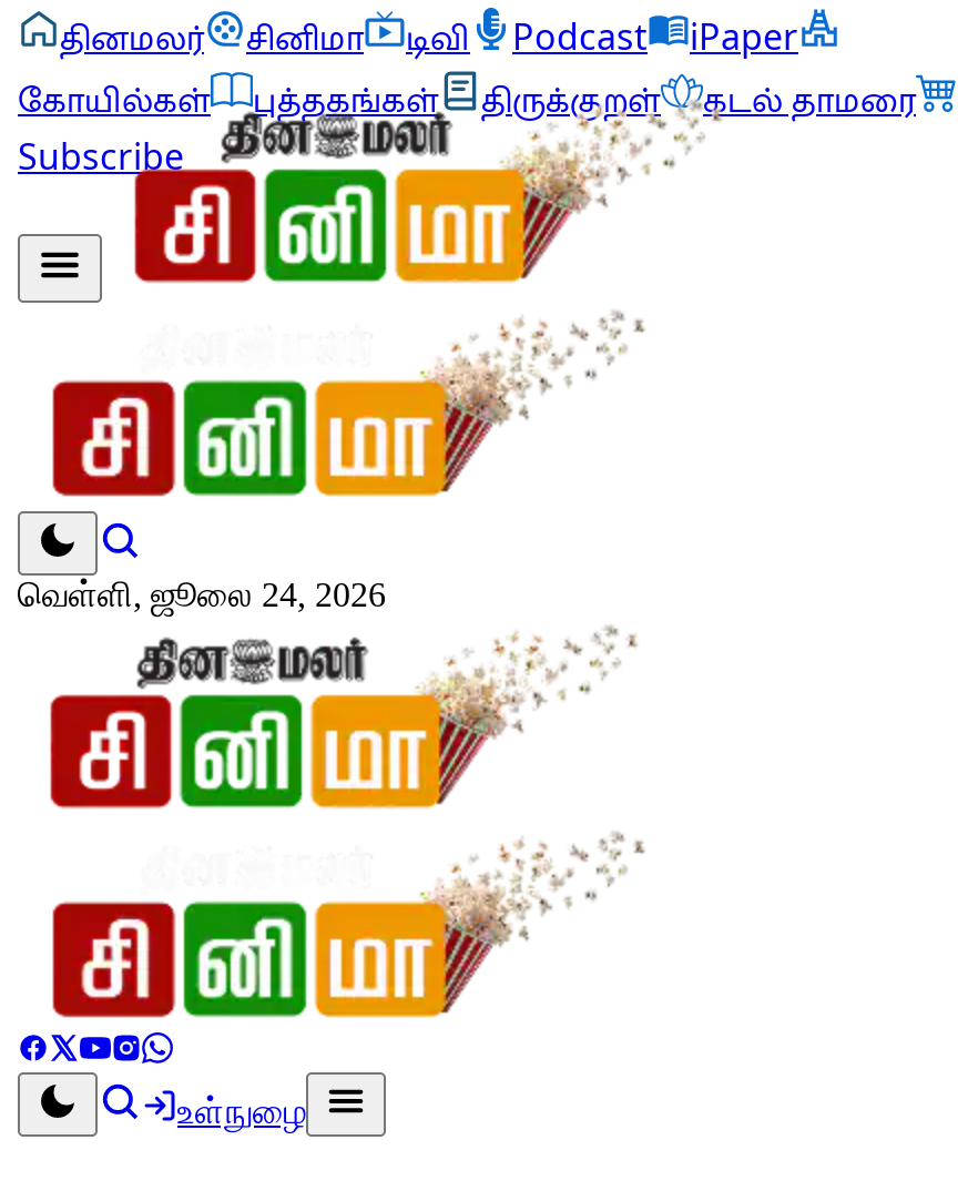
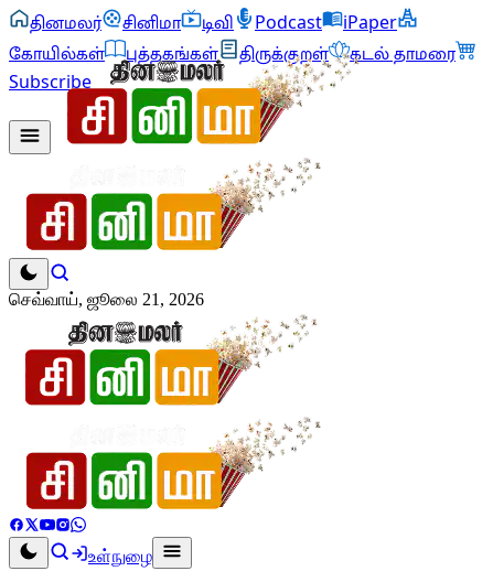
- வெள்ளி, ஜூலை 24, 2026
+ செவ்வாய், ஜூலை 21, 2026
